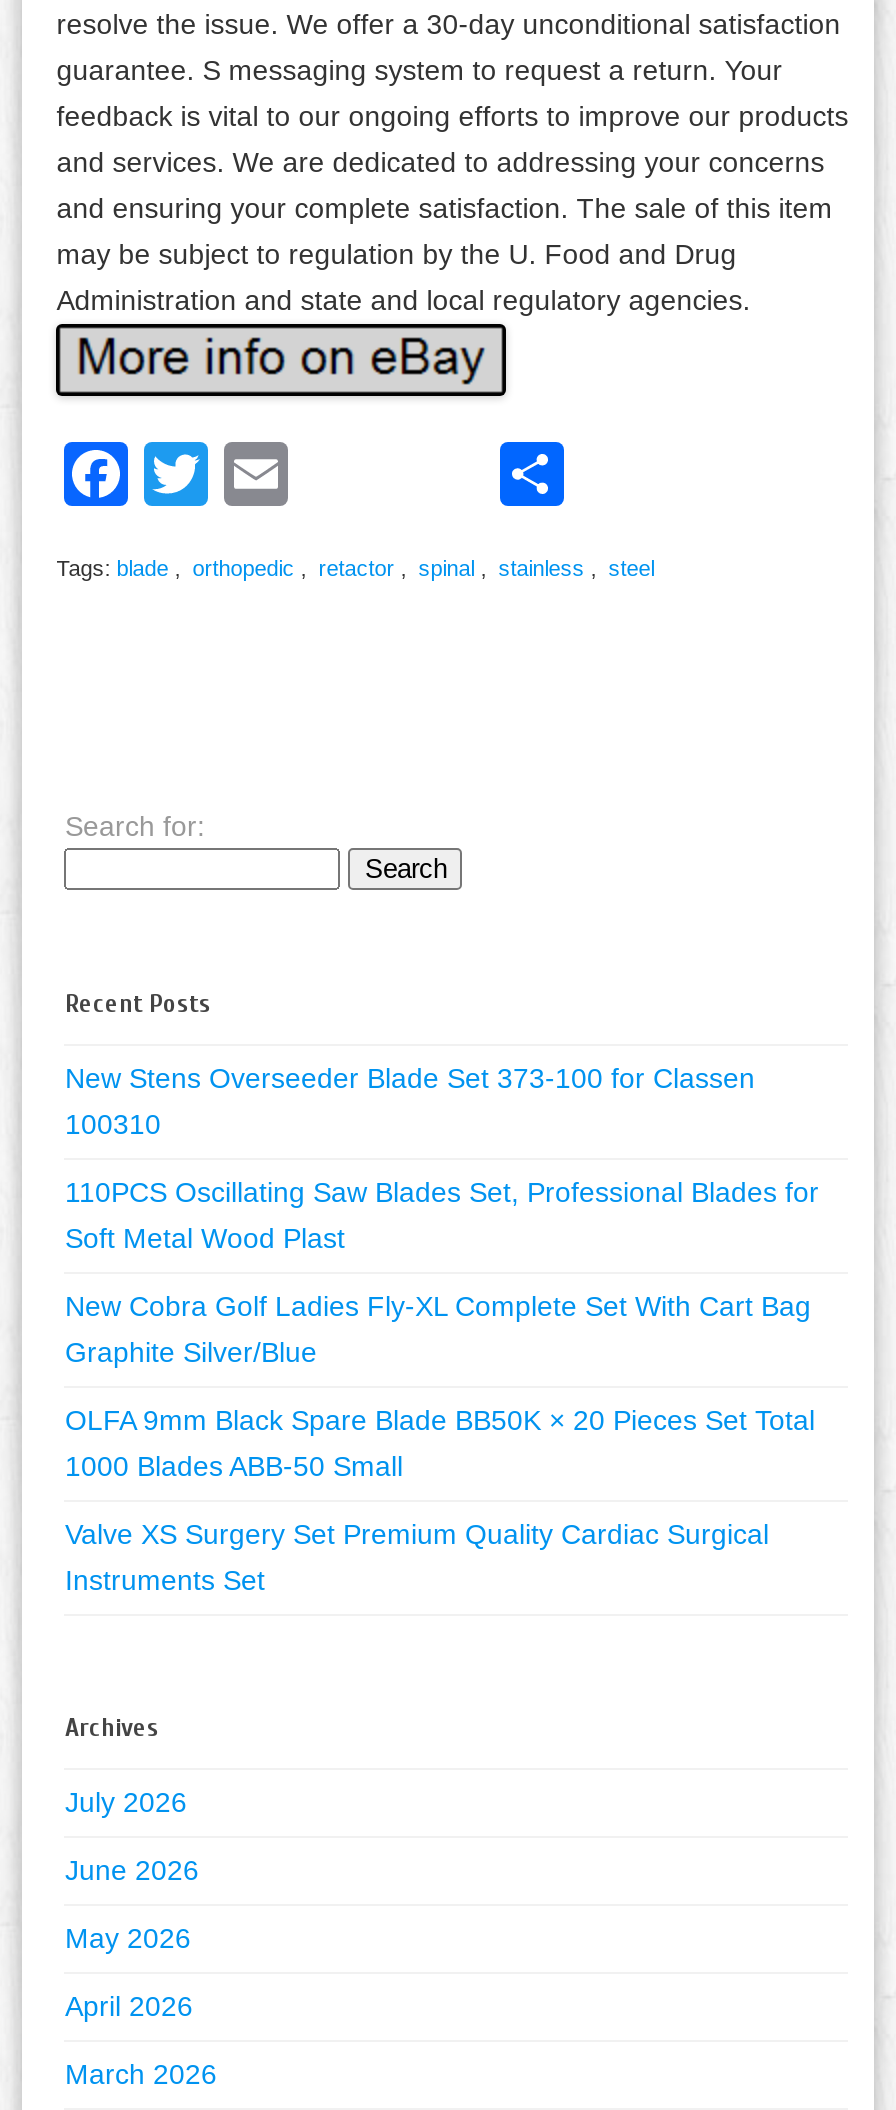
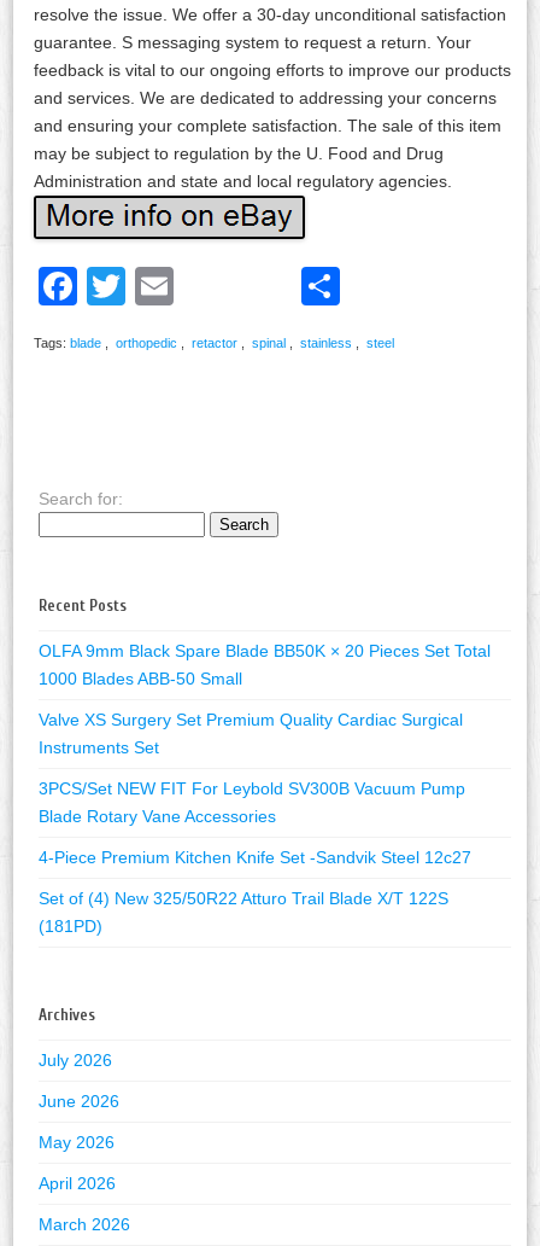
- New Stens Overseeder Blade Set 373-100 for Classen
- 100310
- 110PCS Oscillating Saw Blades Set, Professional Blades for
- Soft Metal Wood Plast
- New Cobra Golf Ladies Fly-XL Complete Set With Cart Bag
- Graphite Silver/Blue

moved up: OLFA 9mm Black Spare Blade BB50K × 20 Pieces Set Total | 1000 Blades ABB-50 Small | Valve XS Surgery Set Premium Quality Cardiac Surgical | Instruments Set

+ 3PCS/Set NEW FIT For Leybold SV300B Vacuum Pump
+ Blade Rotary Vane Accessories
+ 4-Piece Premium Kitchen Knife Set -Sandvik Steel 12c27
+ Set of (4) New 325/50R22 Atturo Trail Blade X/T 122S
+ (181PD)
